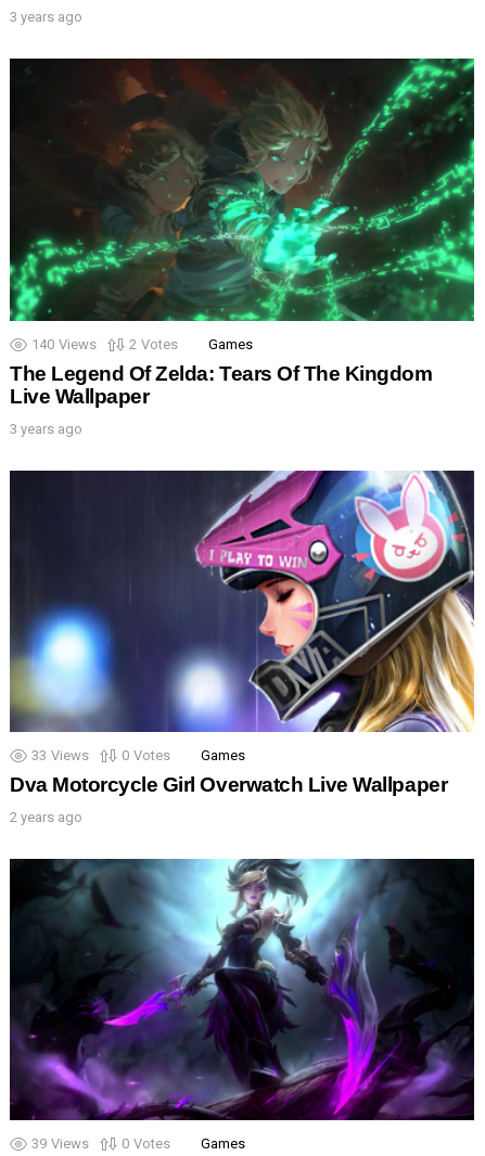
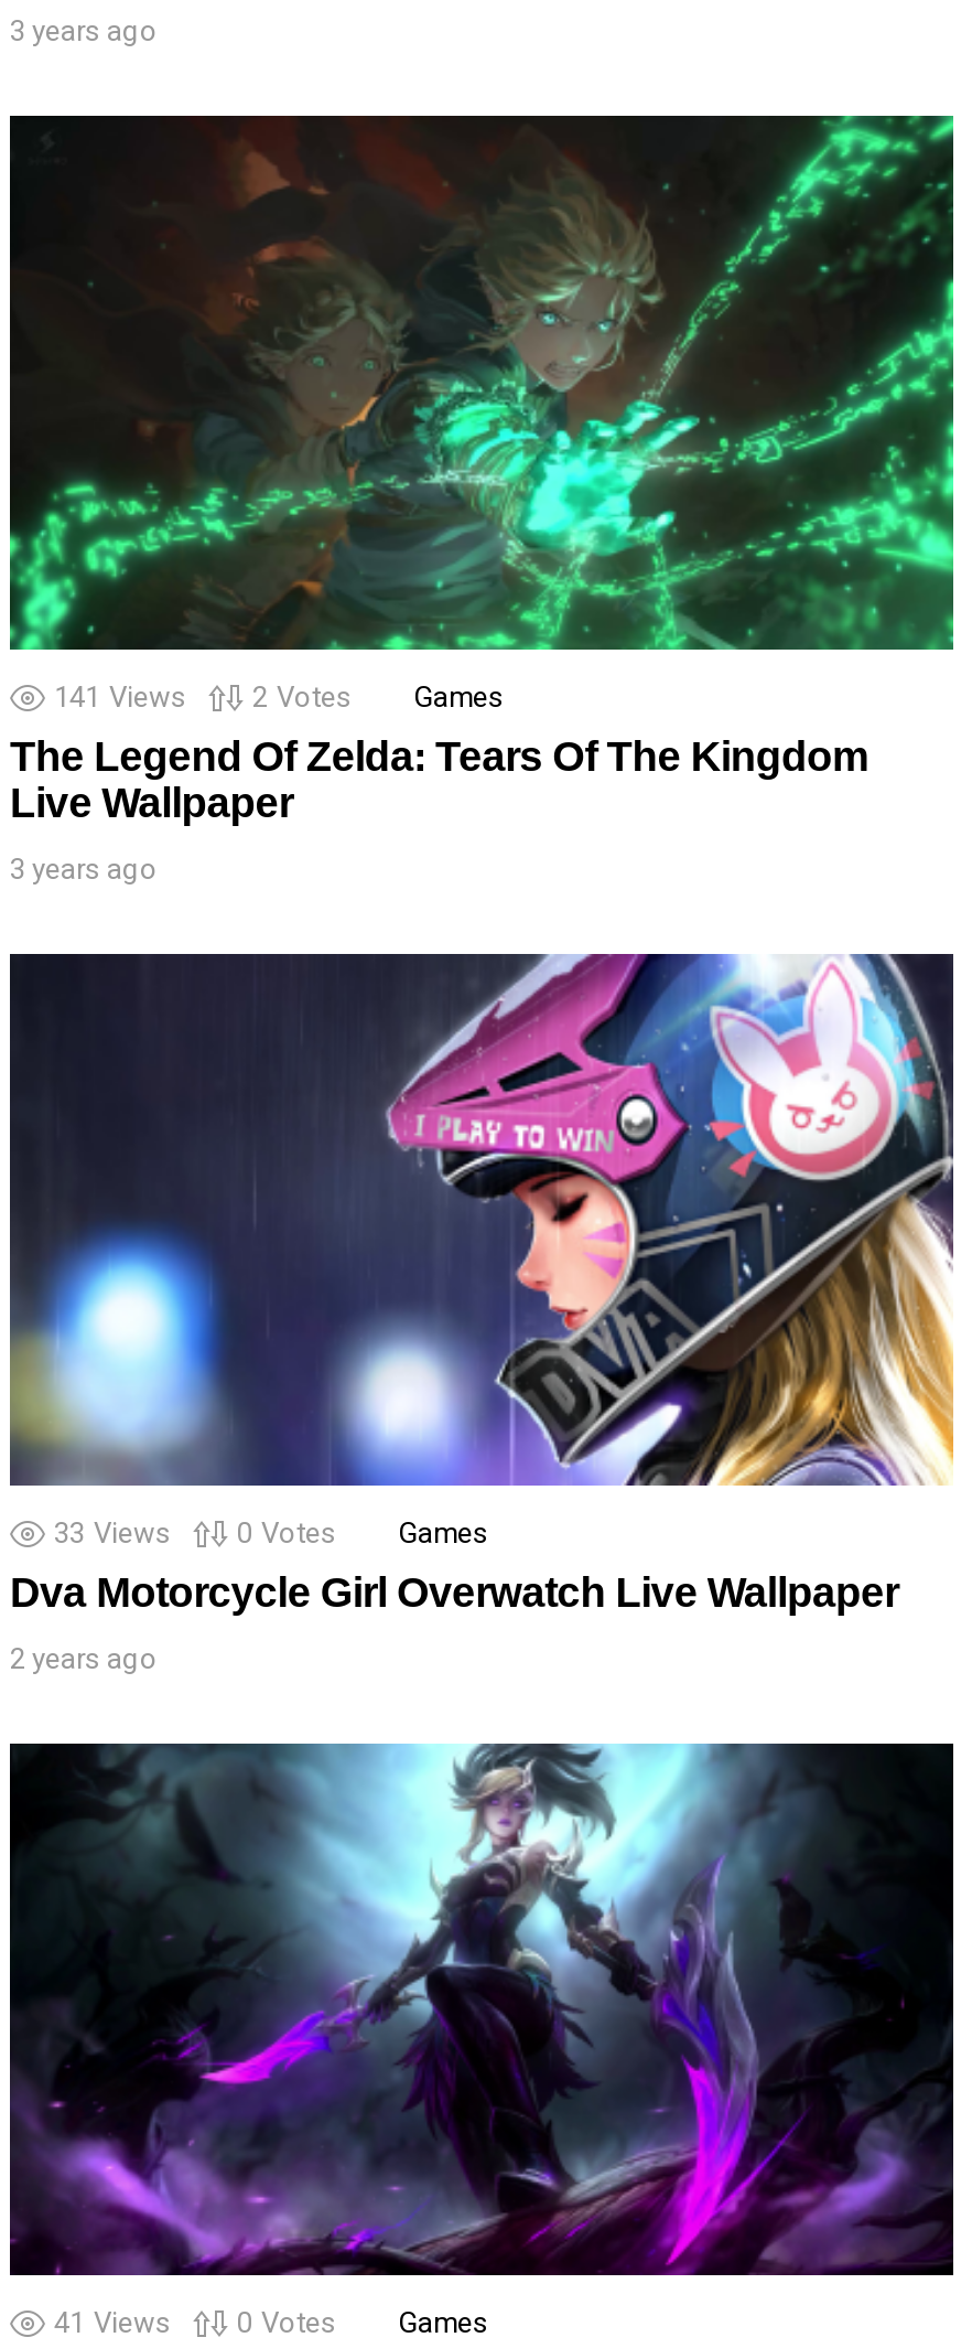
- 140 Views 2 Votes Games
+ 141 Views 2 Votes Games

- 39 Views 0 Votes Games
+ 41 Views 0 Votes Games
